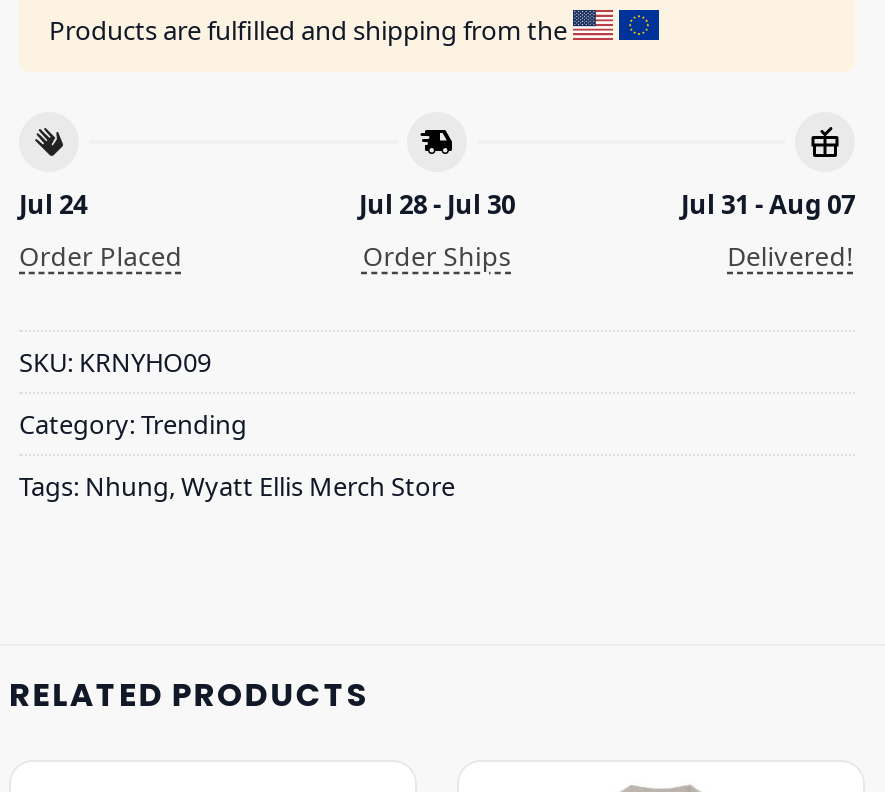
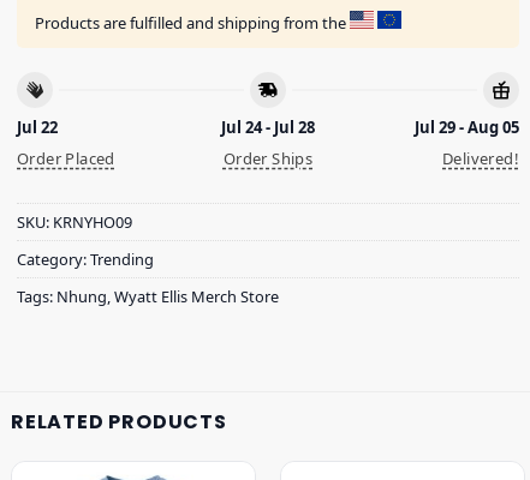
- Jul 24
+ Jul 22

- Jul 28 - Jul 30
+ Jul 24 - Jul 28

- Jul 31 - Aug 07
+ Jul 29 - Aug 05
